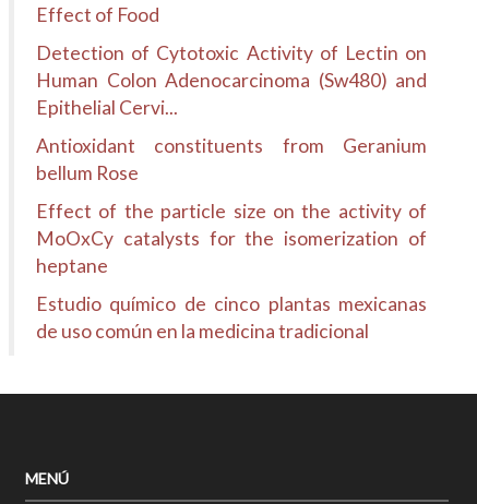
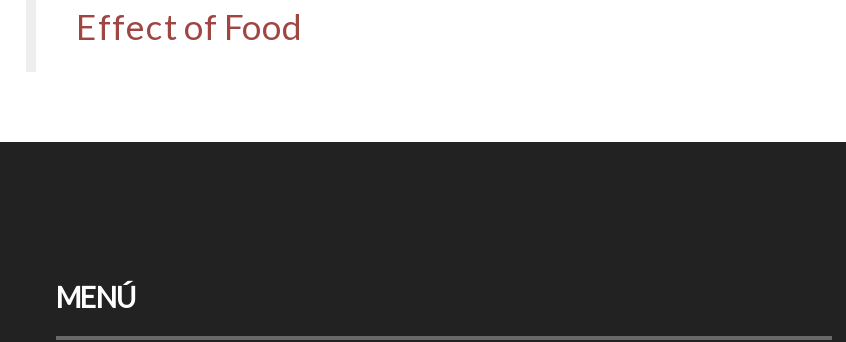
- Detection of Cytotoxic Activity of Lectin on
- Human Colon Adenocarcinoma (Sw480) and
- Epithelial Cervi...
- Antioxidant constituents from Geranium
- bellum Rose
- Effect of the particle size on the activity of
- MoOxCy catalysts for the isomerization of
- heptane
- Estudio químico de cinco plantas mexicanas
- de uso común en la medicina tradicional
